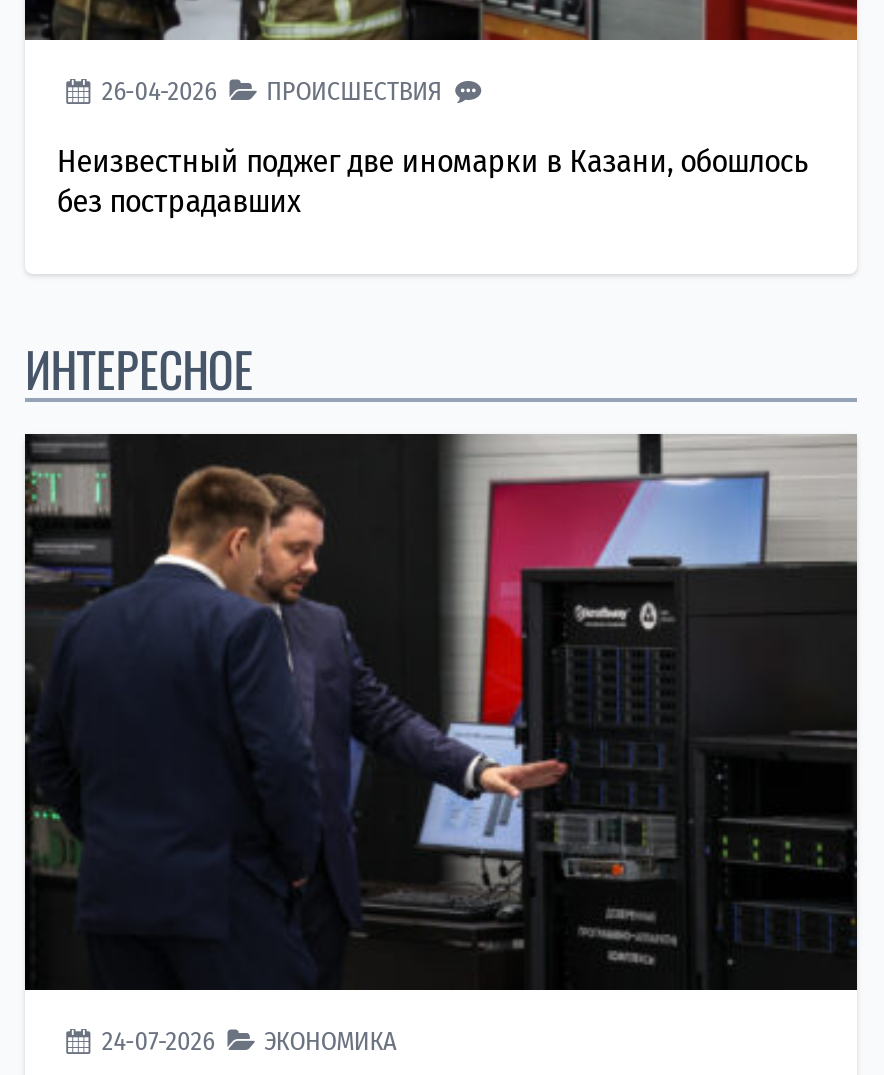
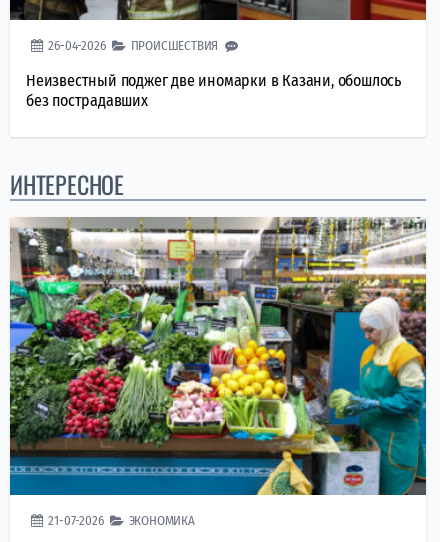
- [image]
- 24-07-2026 ЭКОНОМИКА
+ [image]
+ 21-07-2026 ЭКОНОМИКА
